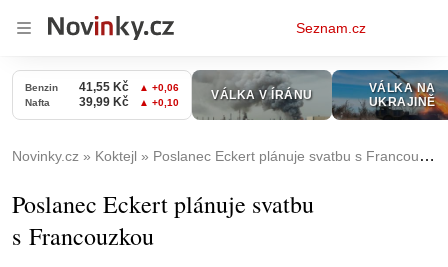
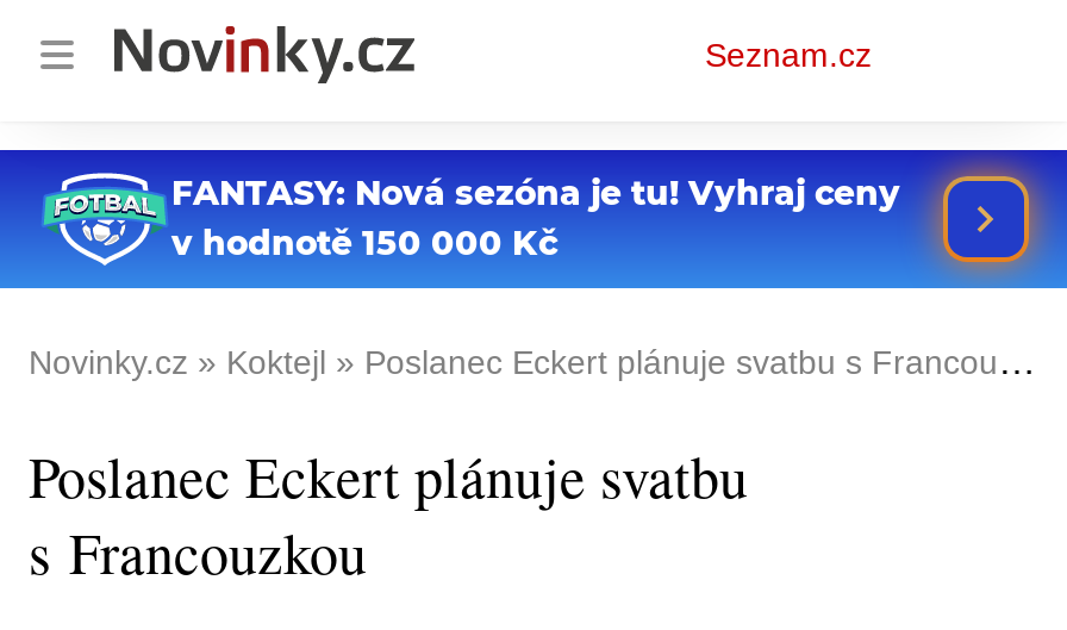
- [image]
+ [image]
